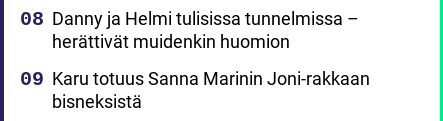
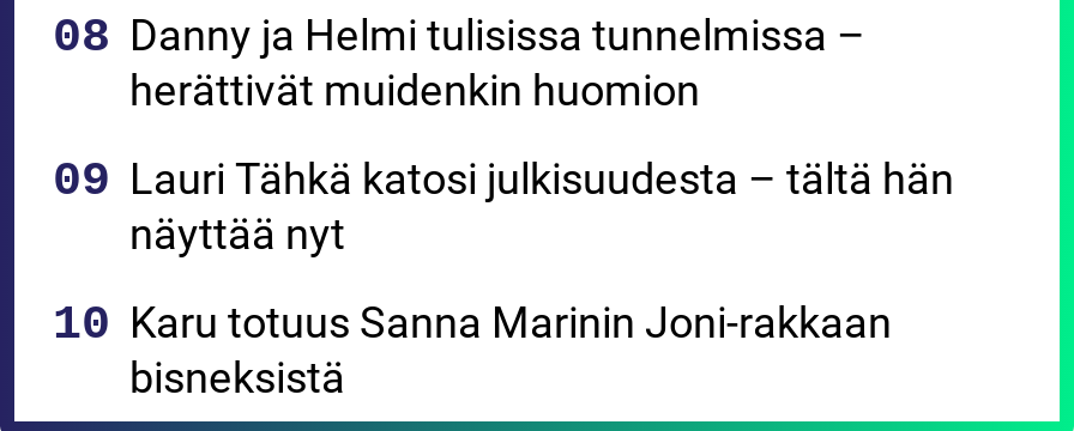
+ Lauri Tähkä katosi julkisuudesta – tältä hän
+ näyttää nyt
